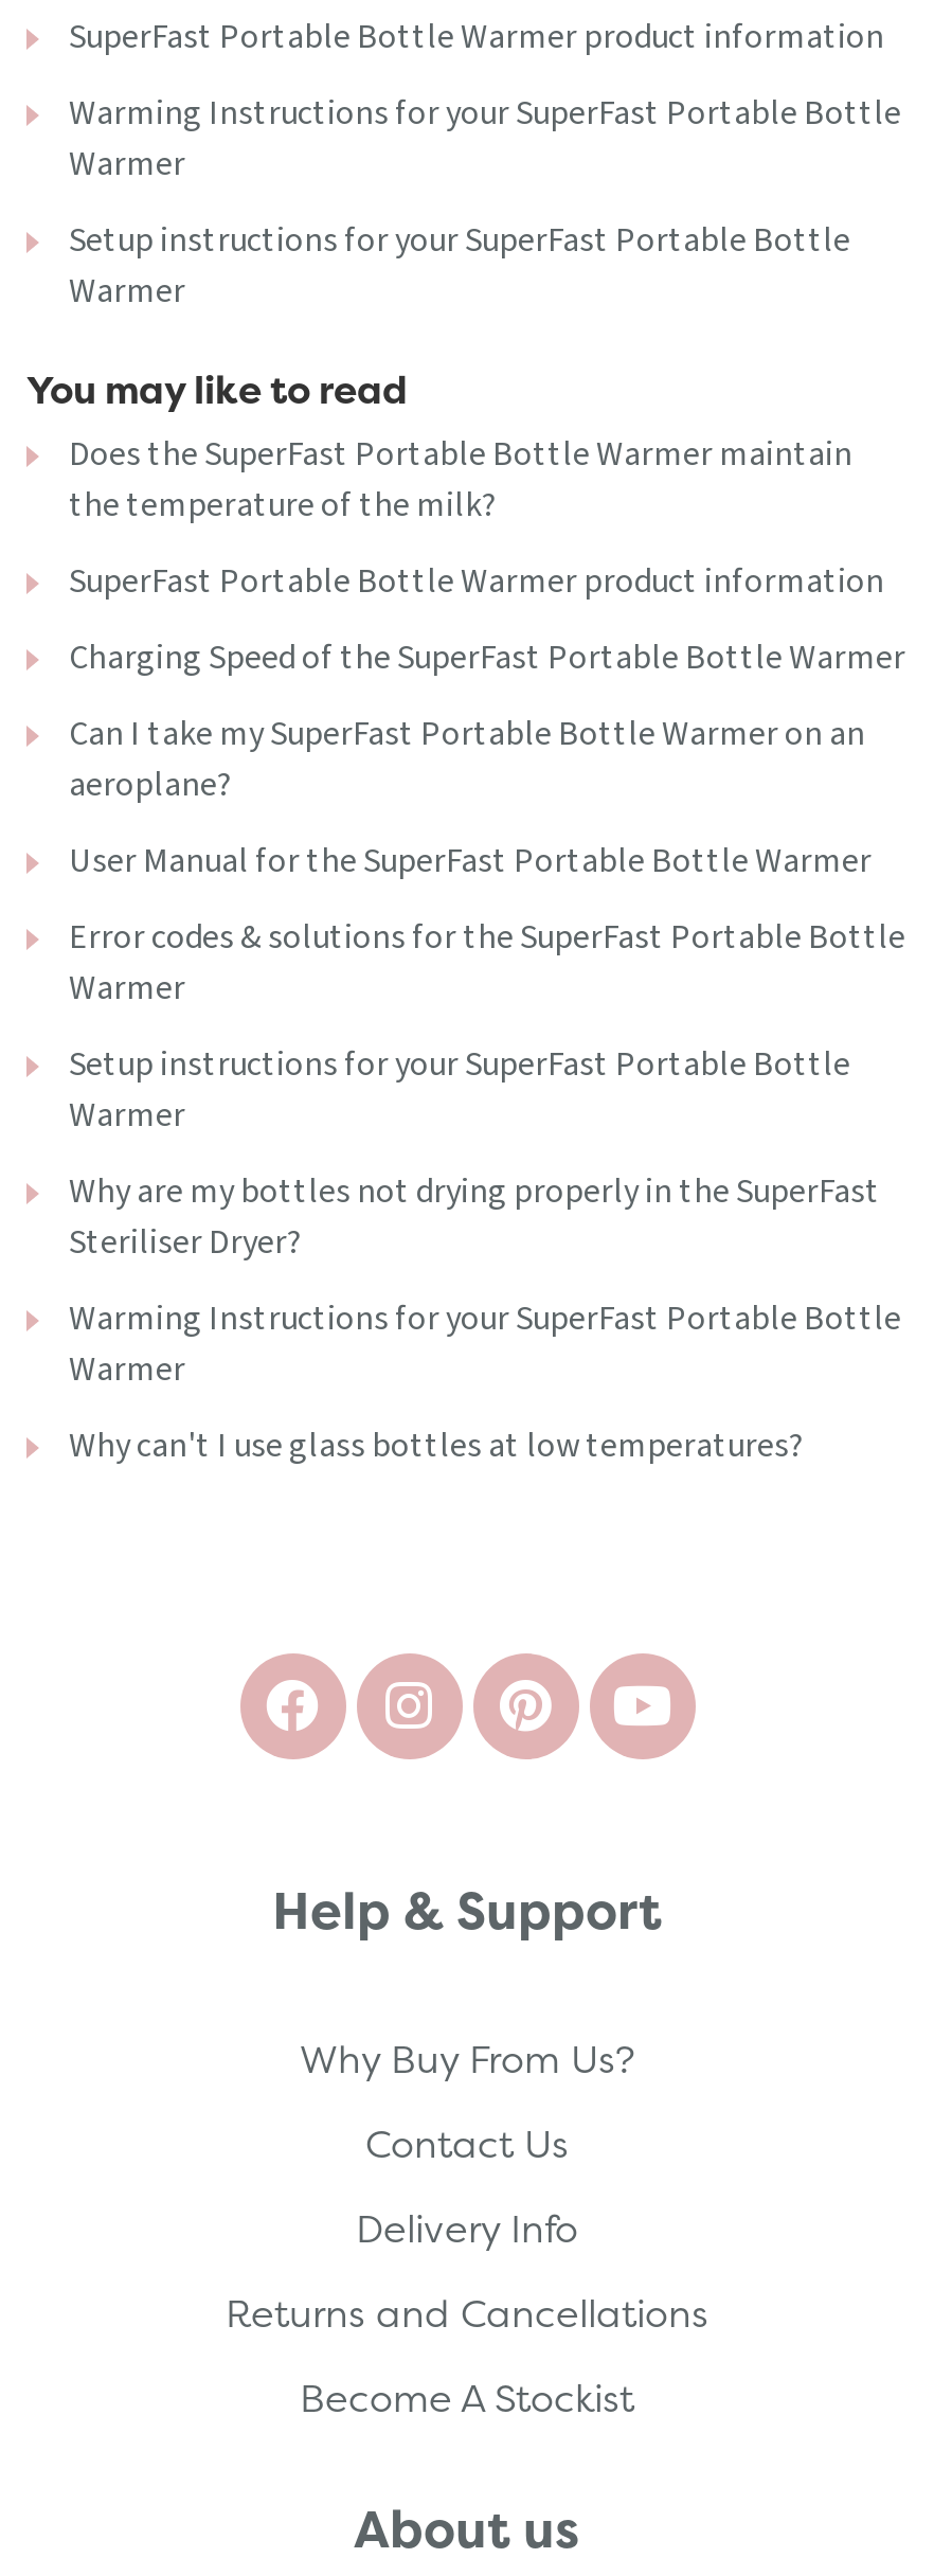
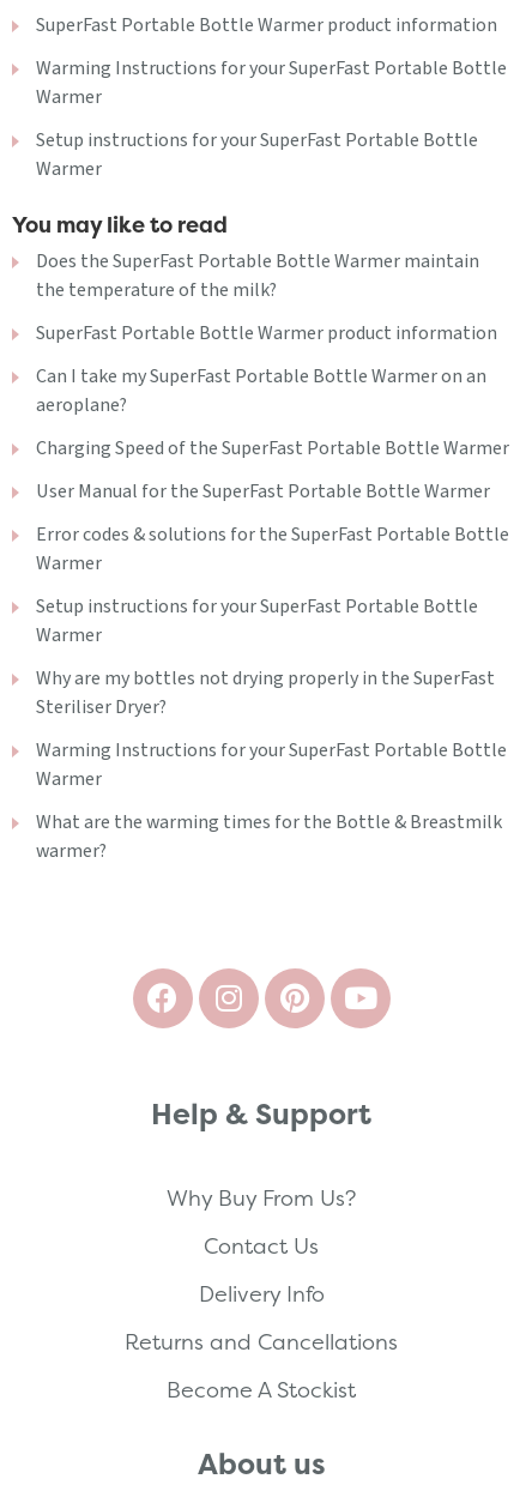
moved down: Charging Speed of the SuperFast Portable Bottle Warmer

moved up: Can I take my SuperFast Portable Bottle Warmer on an | aeroplane?

- Why can't I use glass bottles at low temperatures?
+ What are the warming times for the Bottle & Breastmilk
+ warmer?
